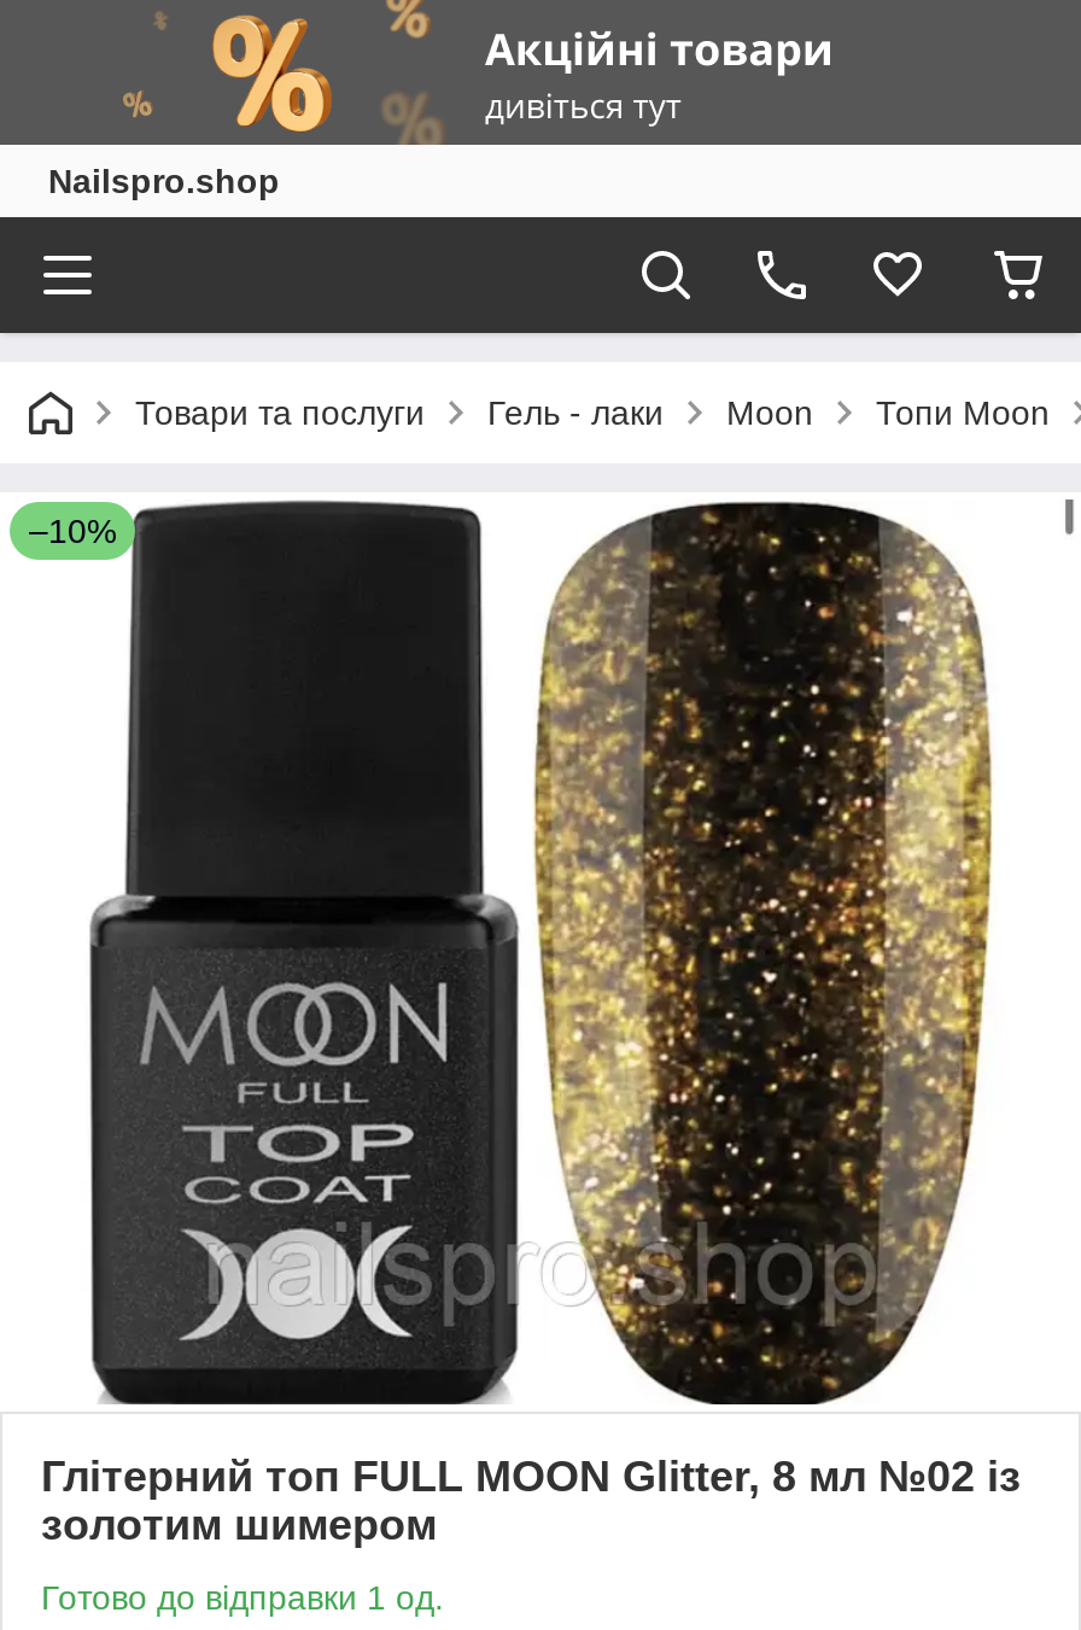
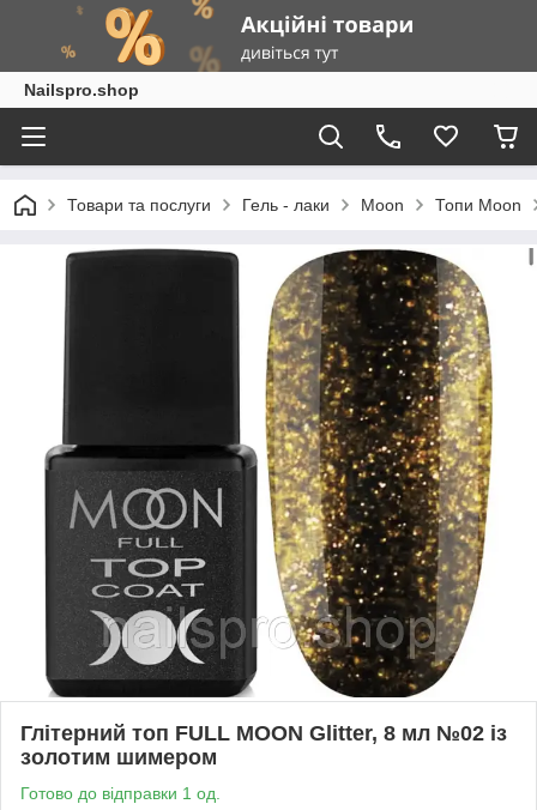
- –10%
